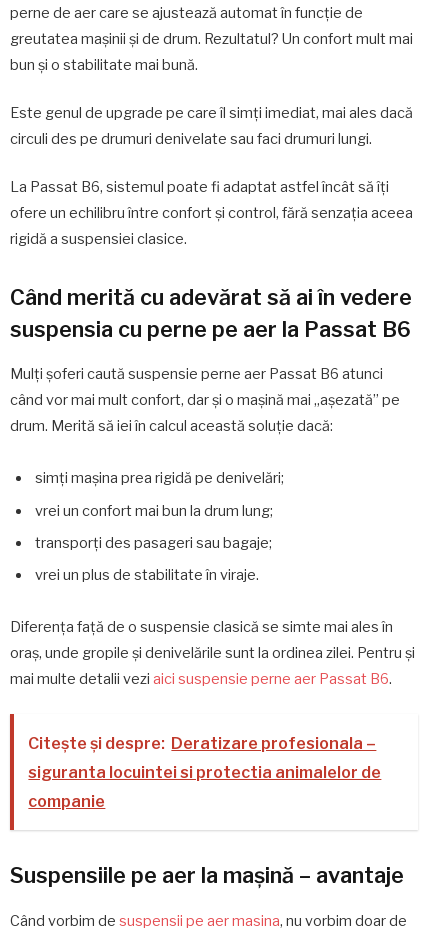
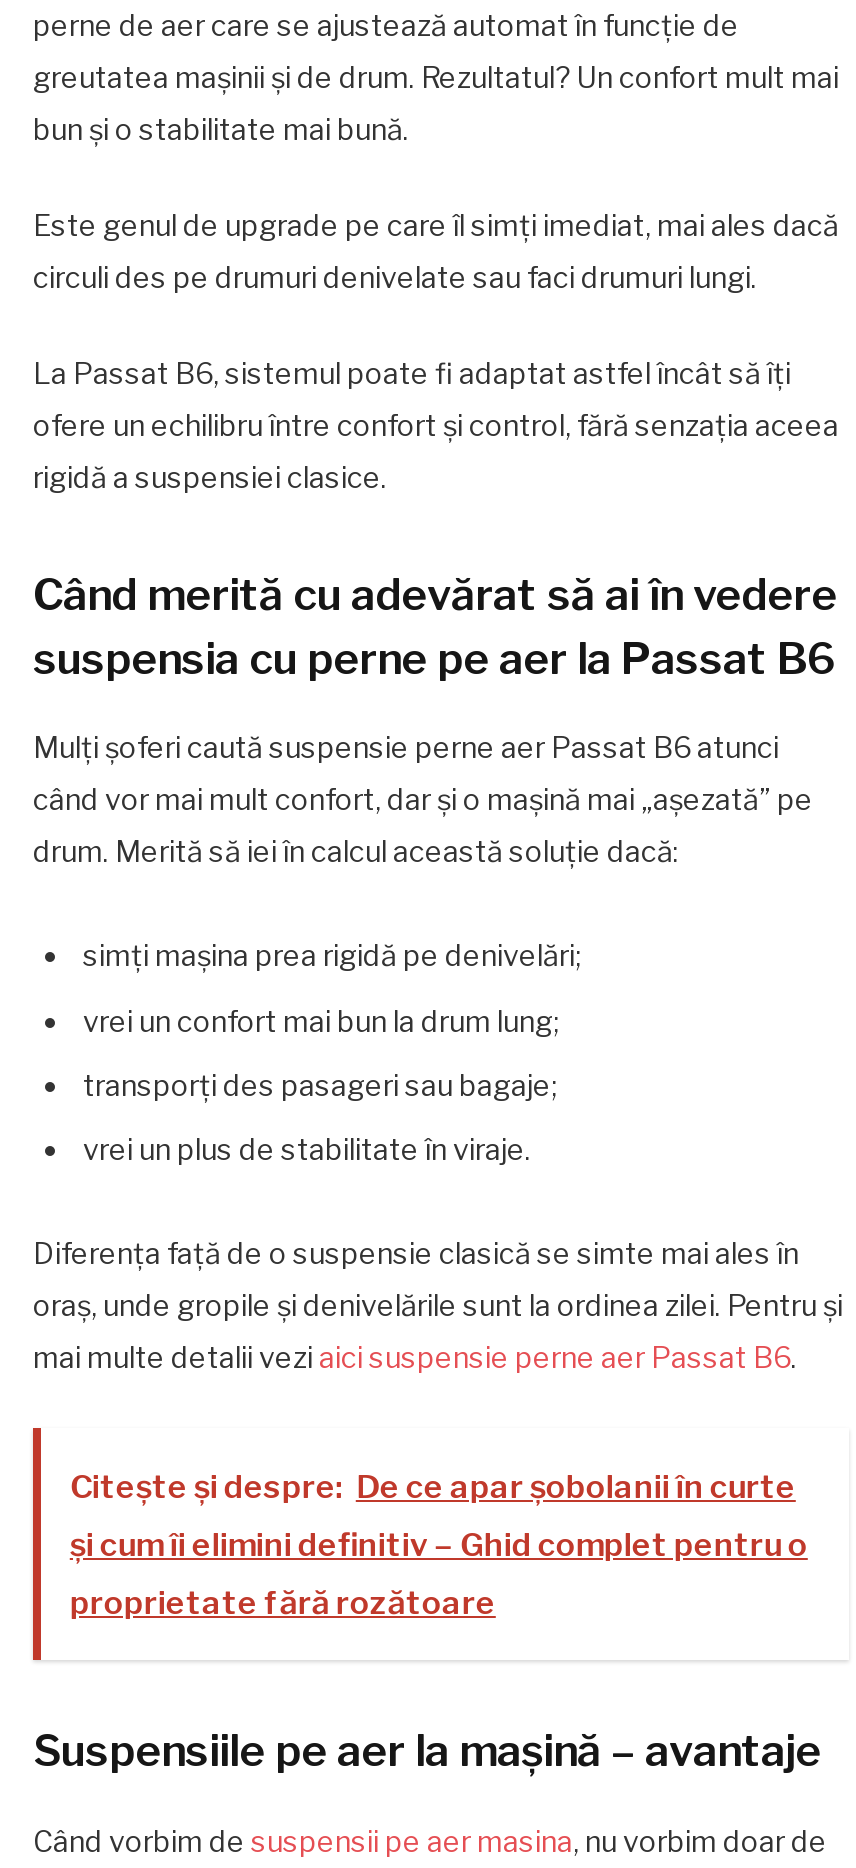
- Citește și despre: Deratizare profesionala –
+ Citește și despre: De ce apar șobolanii în curte

- siguranta locuintei si protectia animalelor de
+ și cum îi elimini definitiv – Ghid complet pentru o

- companie
+ proprietate fără rozătoare
